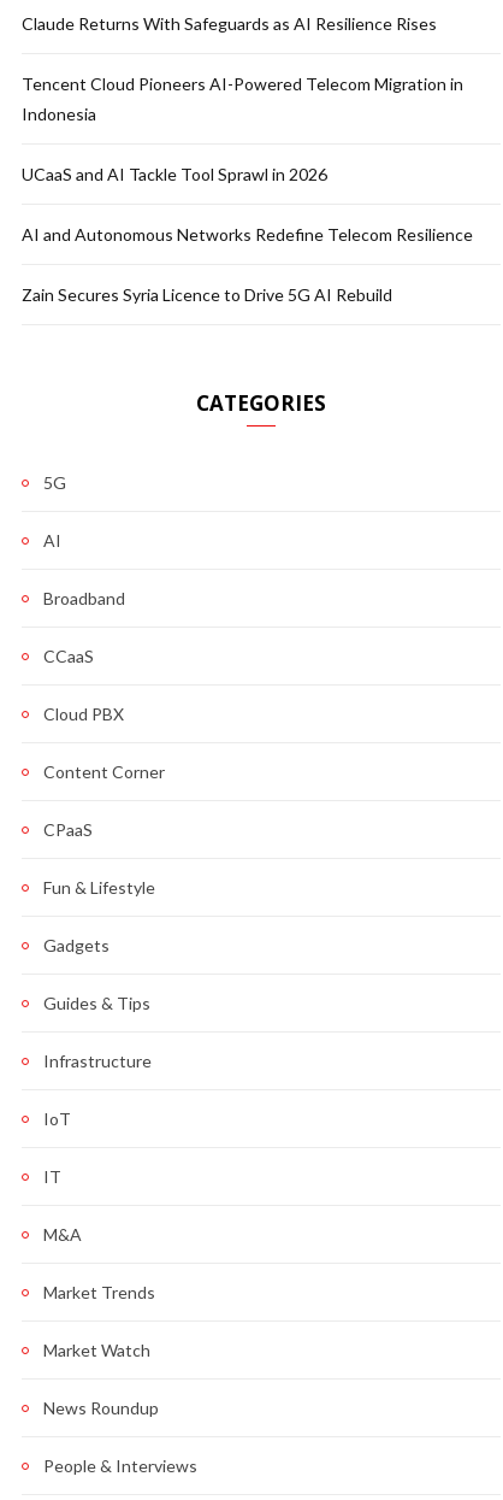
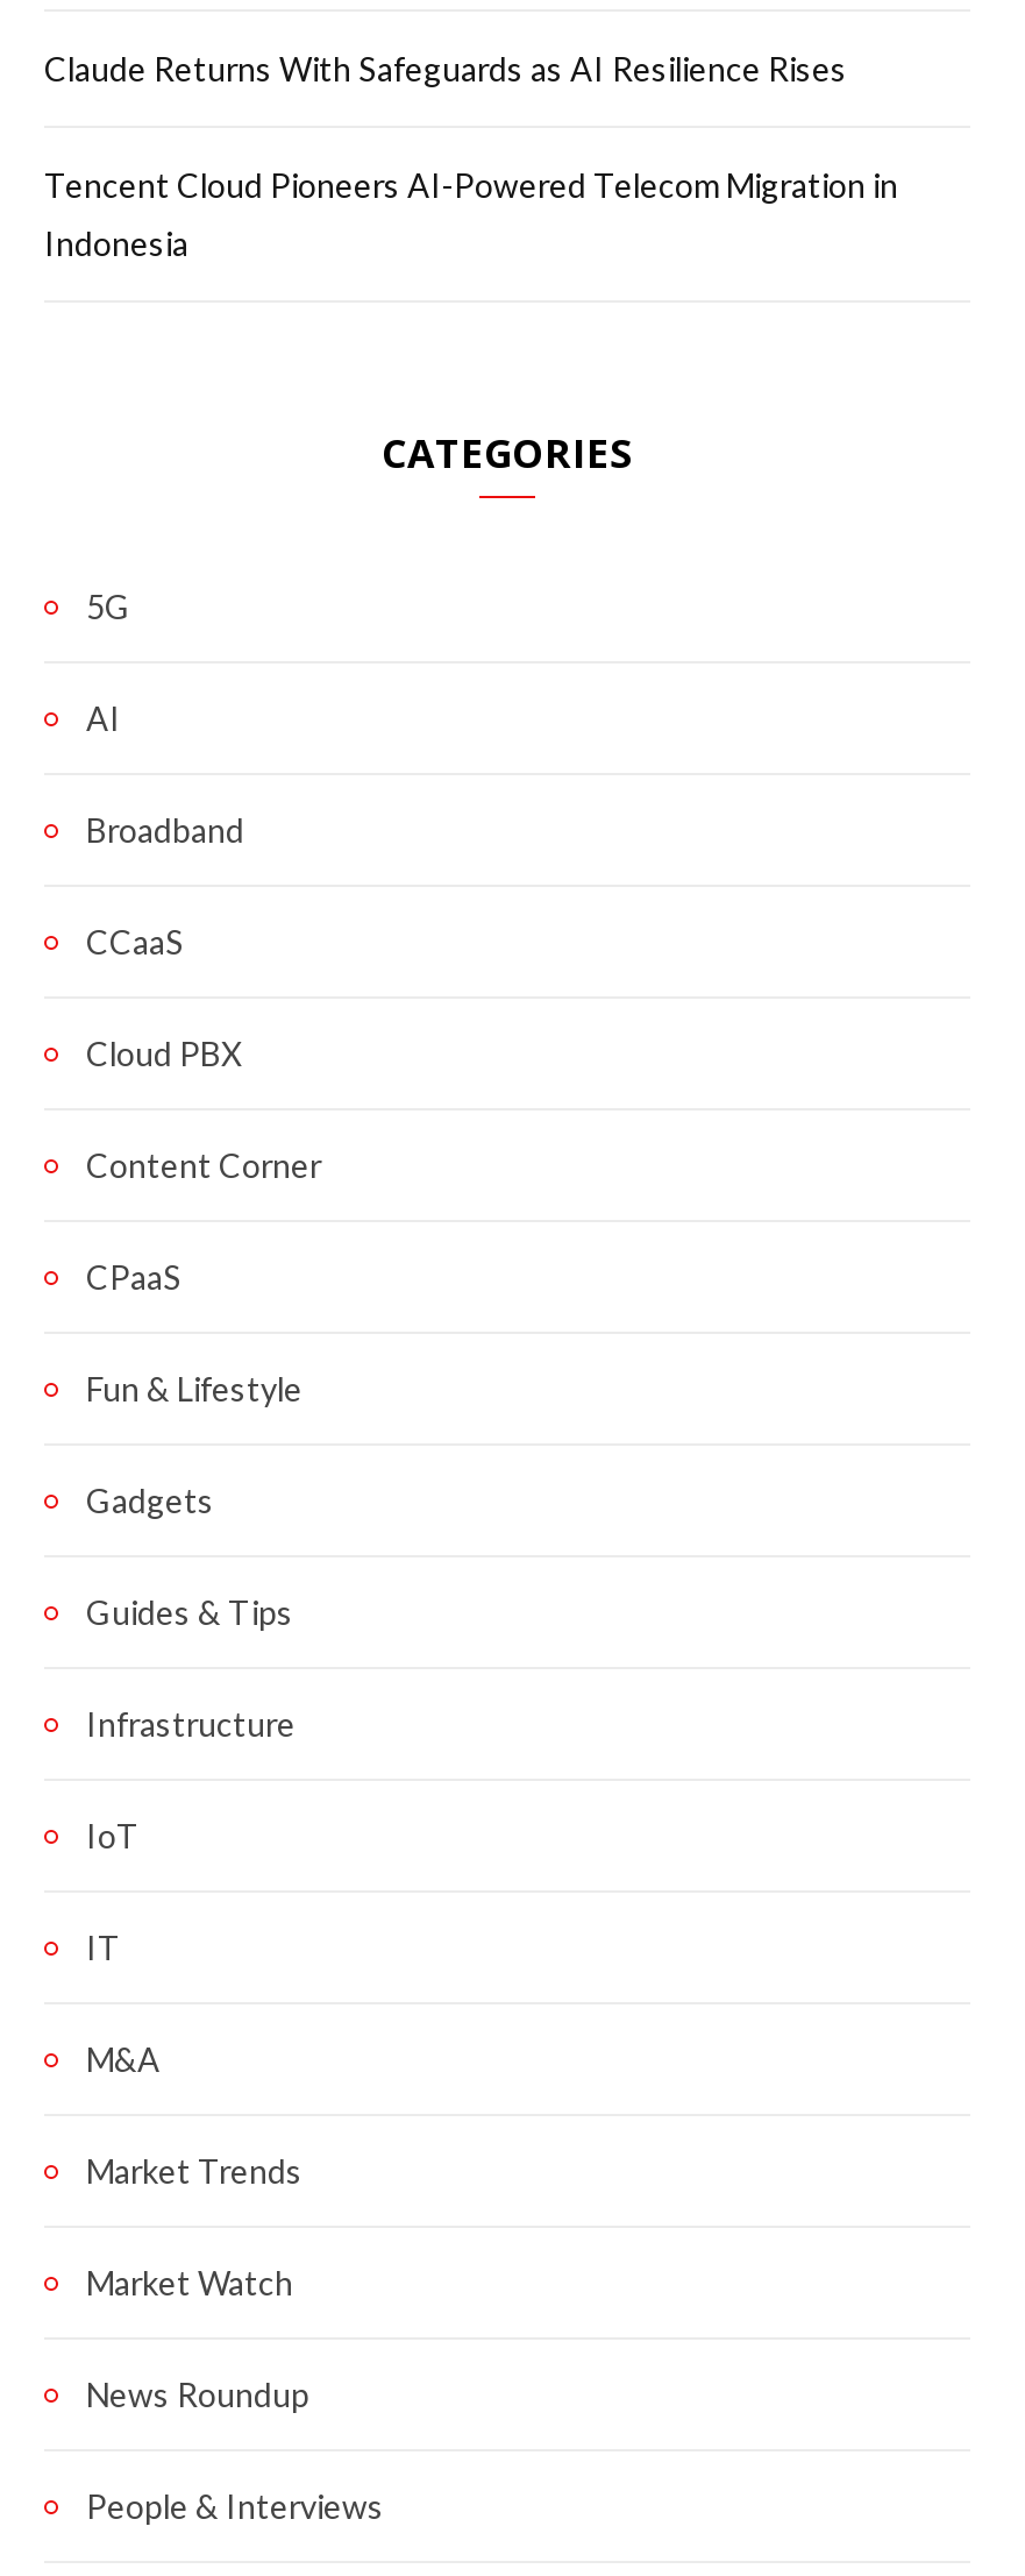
- UCaaS and AI Tackle Tool Sprawl in 2026
- AI and Autonomous Networks Redefine Telecom Resilience
- Zain Secures Syria Licence to Drive 5G AI Rebuild
